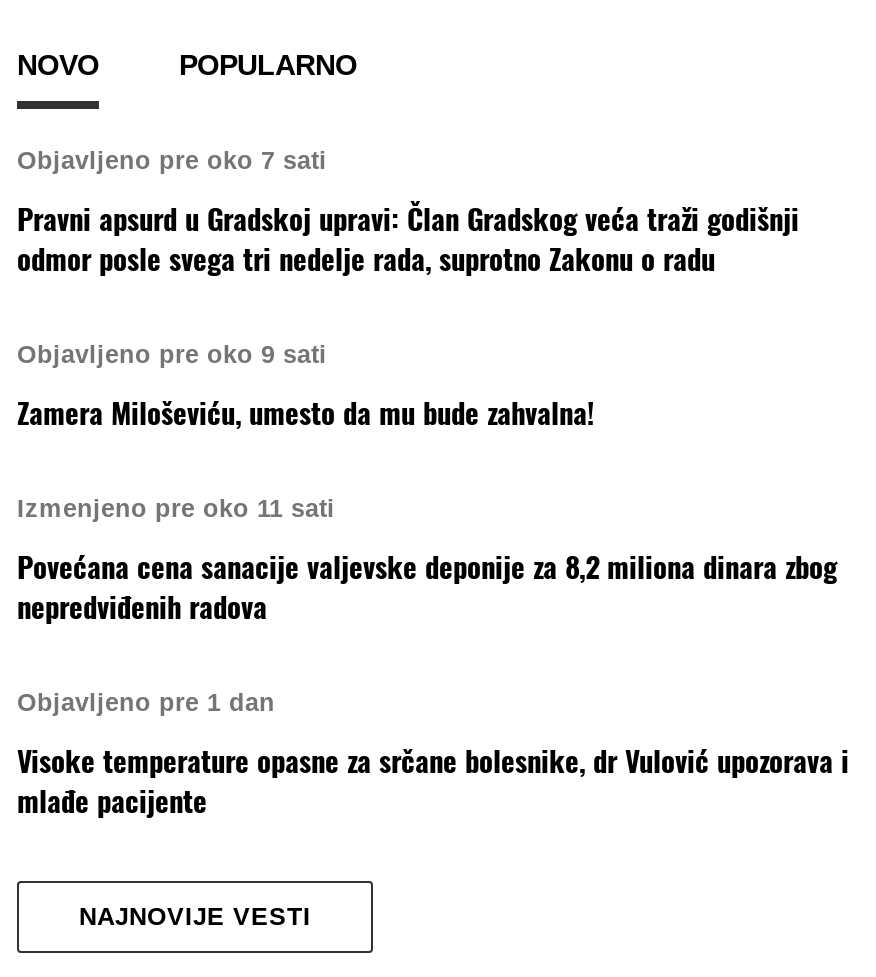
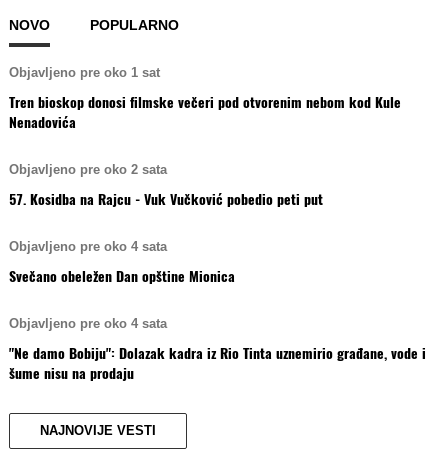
- Objavljeno pre oko 7 sati
+ Objavljeno pre oko 1 sat

- Pravni apsurd u Gradskoj upravi: Član Gradskog veća traži godišnji
- odmor posle svega tri nedelje rada, suprotno Zakonu o radu
+ Tren bioskop donosi filmske večeri pod otvorenim nebom kod Kule
+ Nenadovića

- Objavljeno pre oko 9 sati
+ Objavljeno pre oko 2 sata

- Zamera Miloševiću, umesto da mu bude zahvalna!
+ 57. Kosidba na Rajcu - Vuk Vučković pobedio peti put

- Izmenjeno pre oko 11 sati
+ Objavljeno pre oko 4 sata

- Povećana cena sanacije valjevske deponije za 8,2 miliona dinara zbog
- nepredviđenih radova
+ Svečano obeležen Dan opštine Mionica

- Objavljeno pre 1 dan
+ Objavljeno pre oko 4 sata

- Visoke temperature opasne za srčane bolesnike, dr Vulović upozorava i
- mlađe pacijente
+ "Ne damo Bobiju": Dolazak kadra iz Rio Tinta uznemirio građane, vode i
+ šume nisu na prodaju
